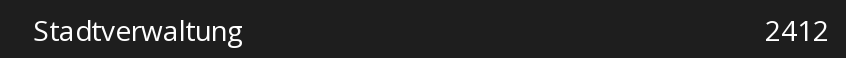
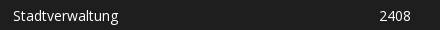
- 2412
+ 2408
